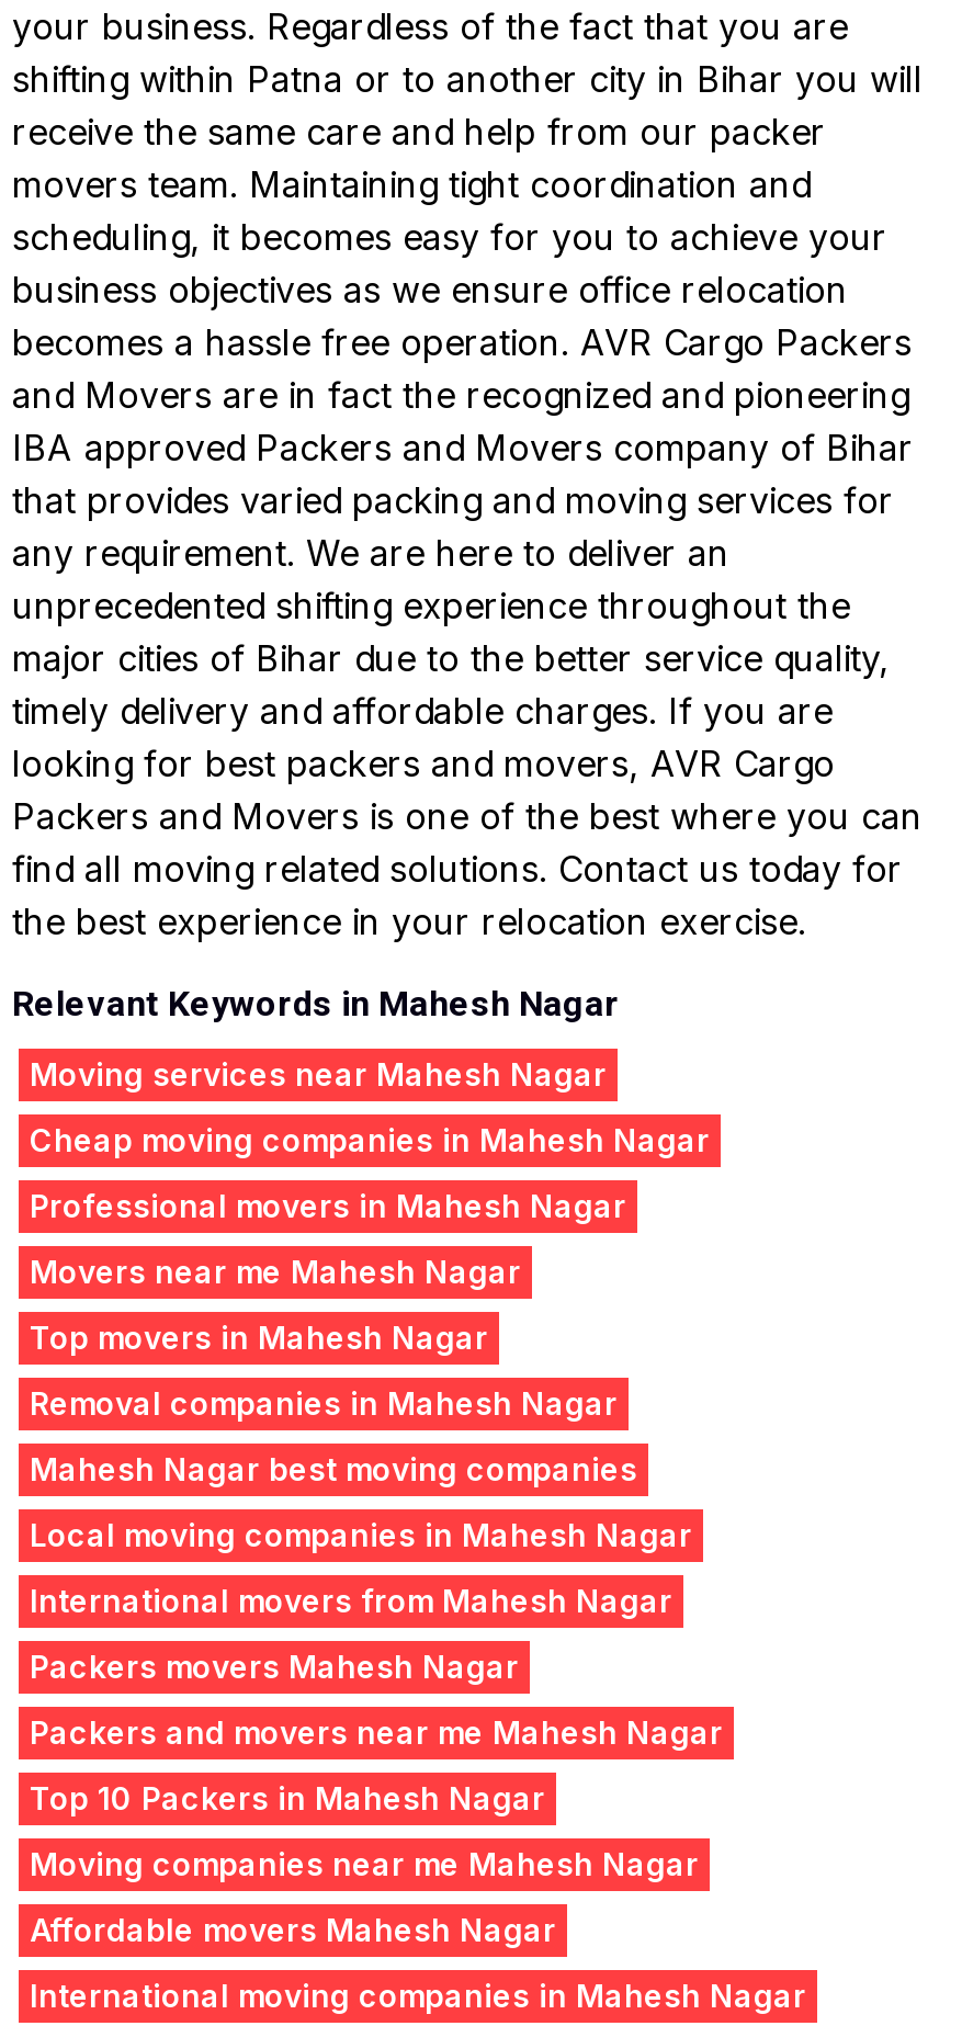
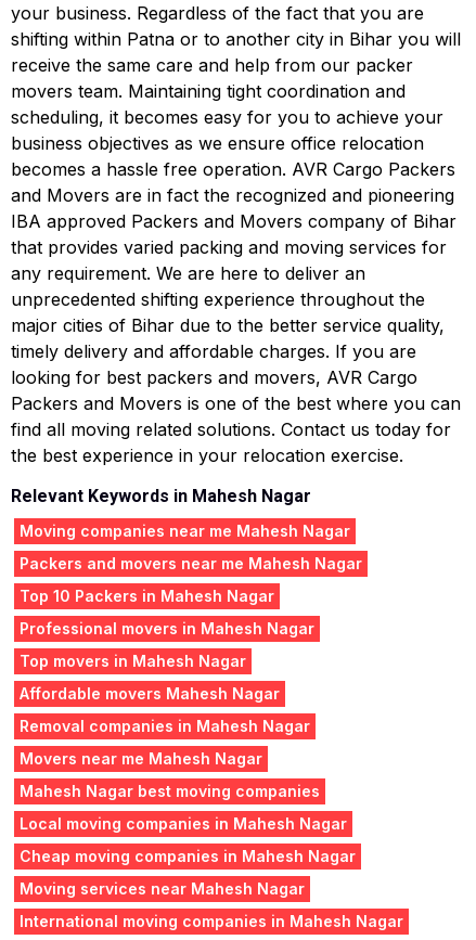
moved down: Removal companies in Mahesh Nagar | Movers near me Mahesh Nagar | Mahesh Nagar best moving companies | Local moving companies in Mahesh Nagar | Cheap moving companies in Mahesh Nagar | Moving services near Mahesh Nagar

moved down: Professional movers in Mahesh Nagar | Top movers in Mahesh Nagar

- International movers from Mahesh Nagar
- Packers movers Mahesh Nagar

moved up: Packers and movers near me Mahesh Nagar | Top 10 Packers in Mahesh Nagar

moved up: Moving companies near me Mahesh Nagar

moved up: Affordable movers Mahesh Nagar
